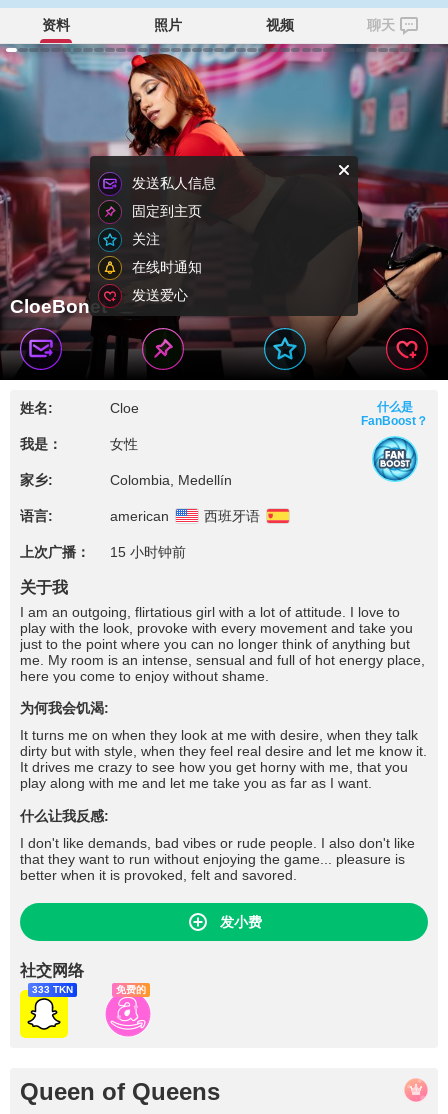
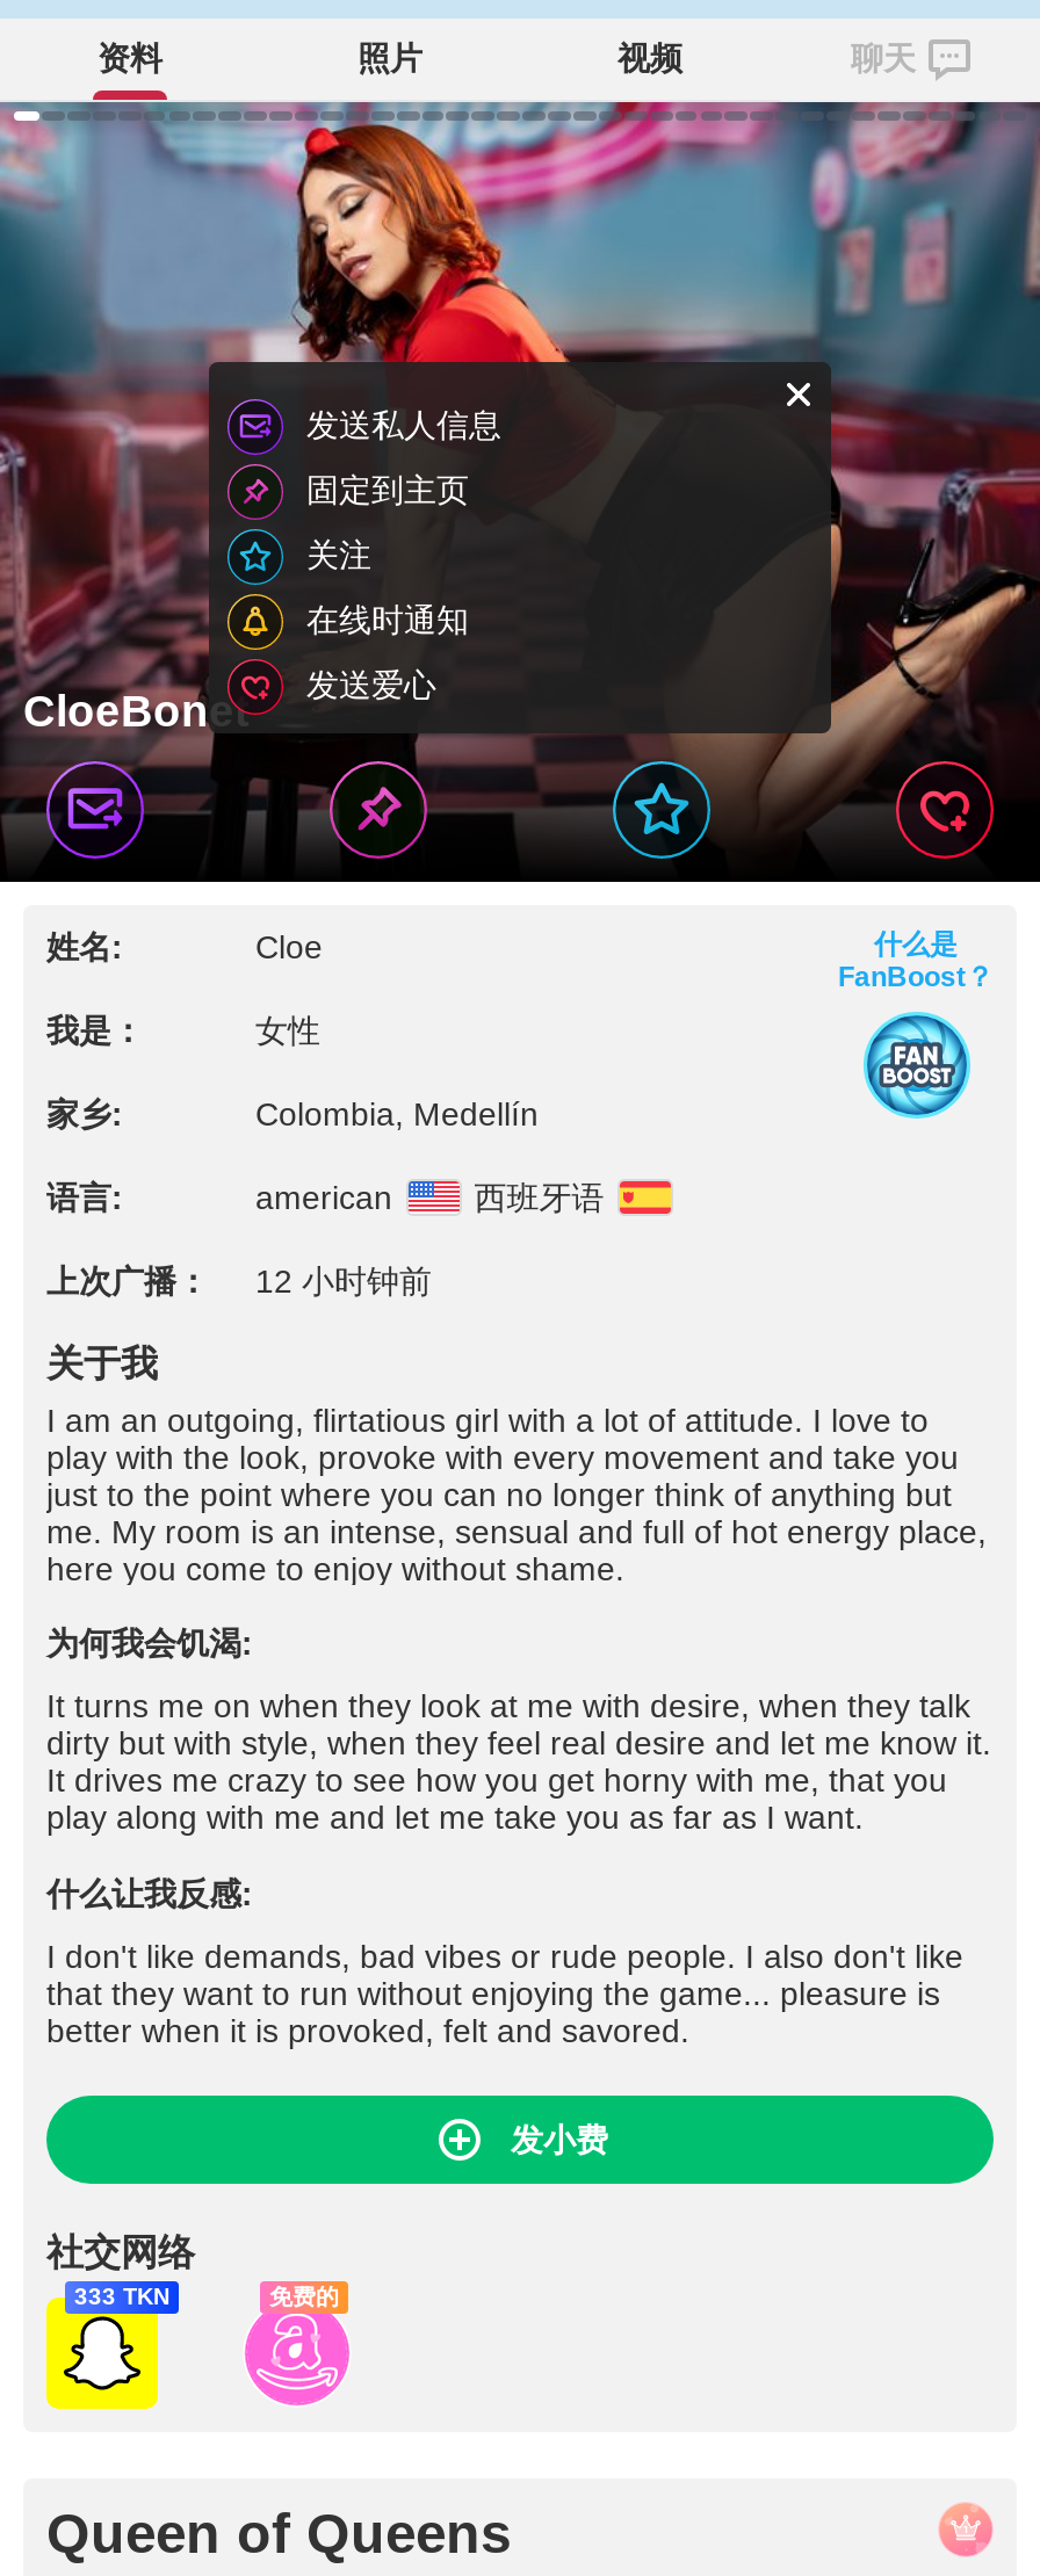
- 上次广播： 15 小时钟前
+ 上次广播： 12 小时钟前
